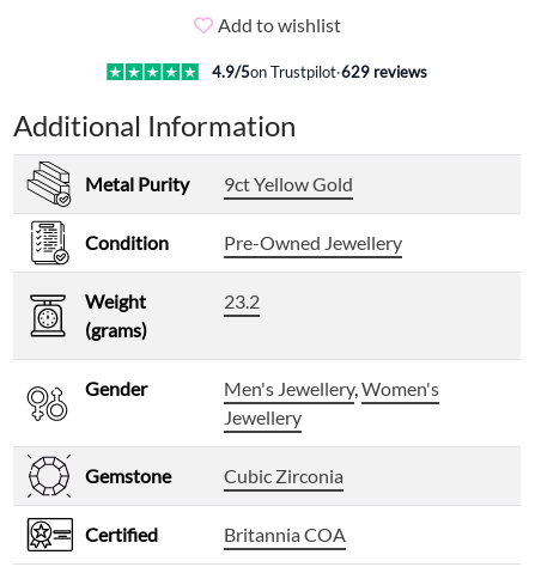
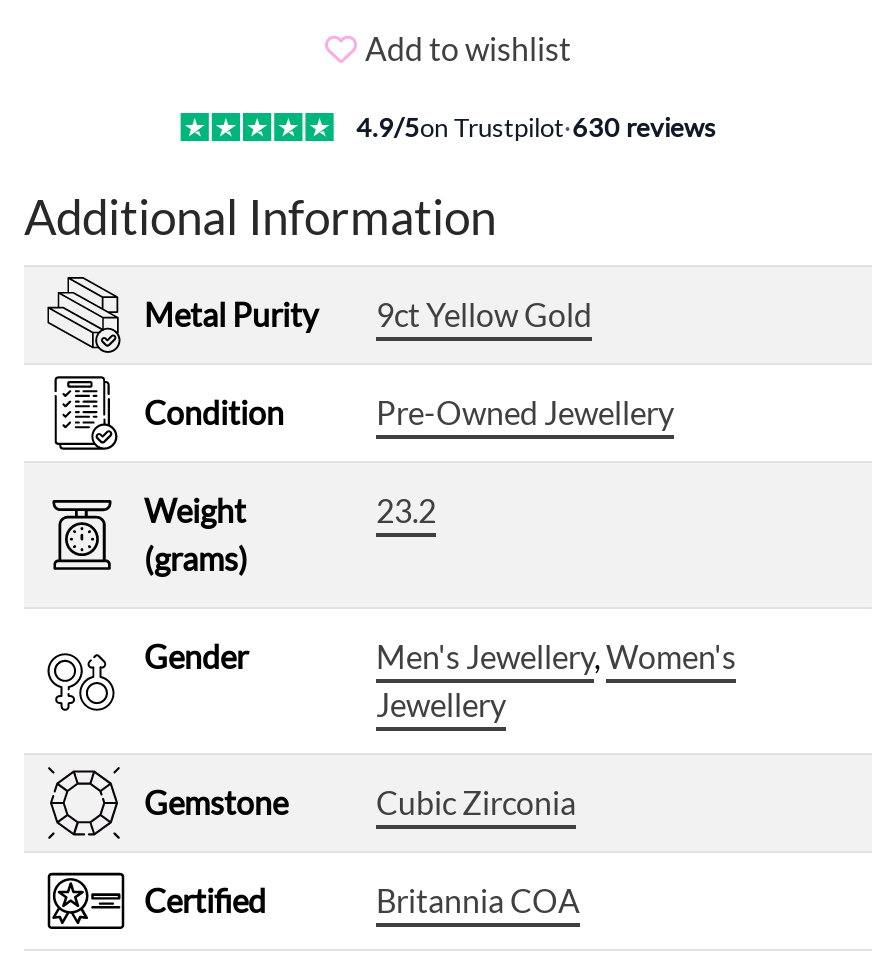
- 4.9/5on Trustpilot·629 reviews
+ 4.9/5on Trustpilot·630 reviews
